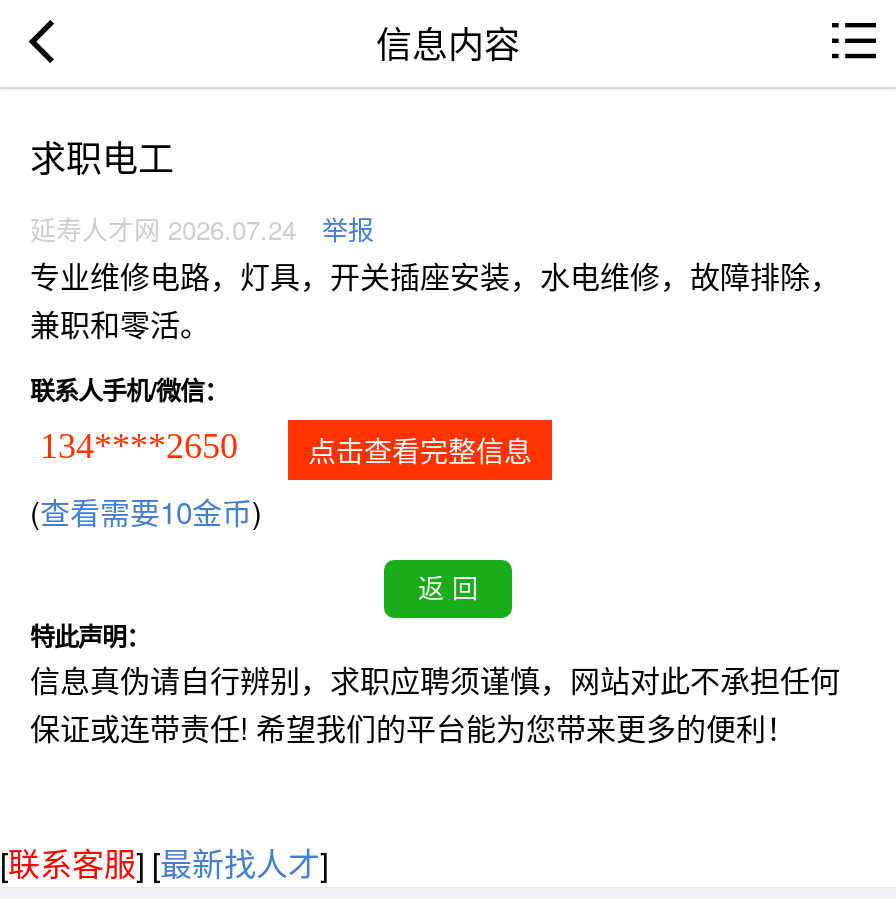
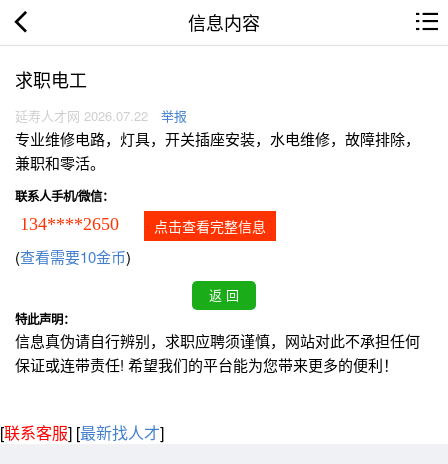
- 延寿人才网 2026.07.24 举报
+ 延寿人才网 2026.07.22 举报
